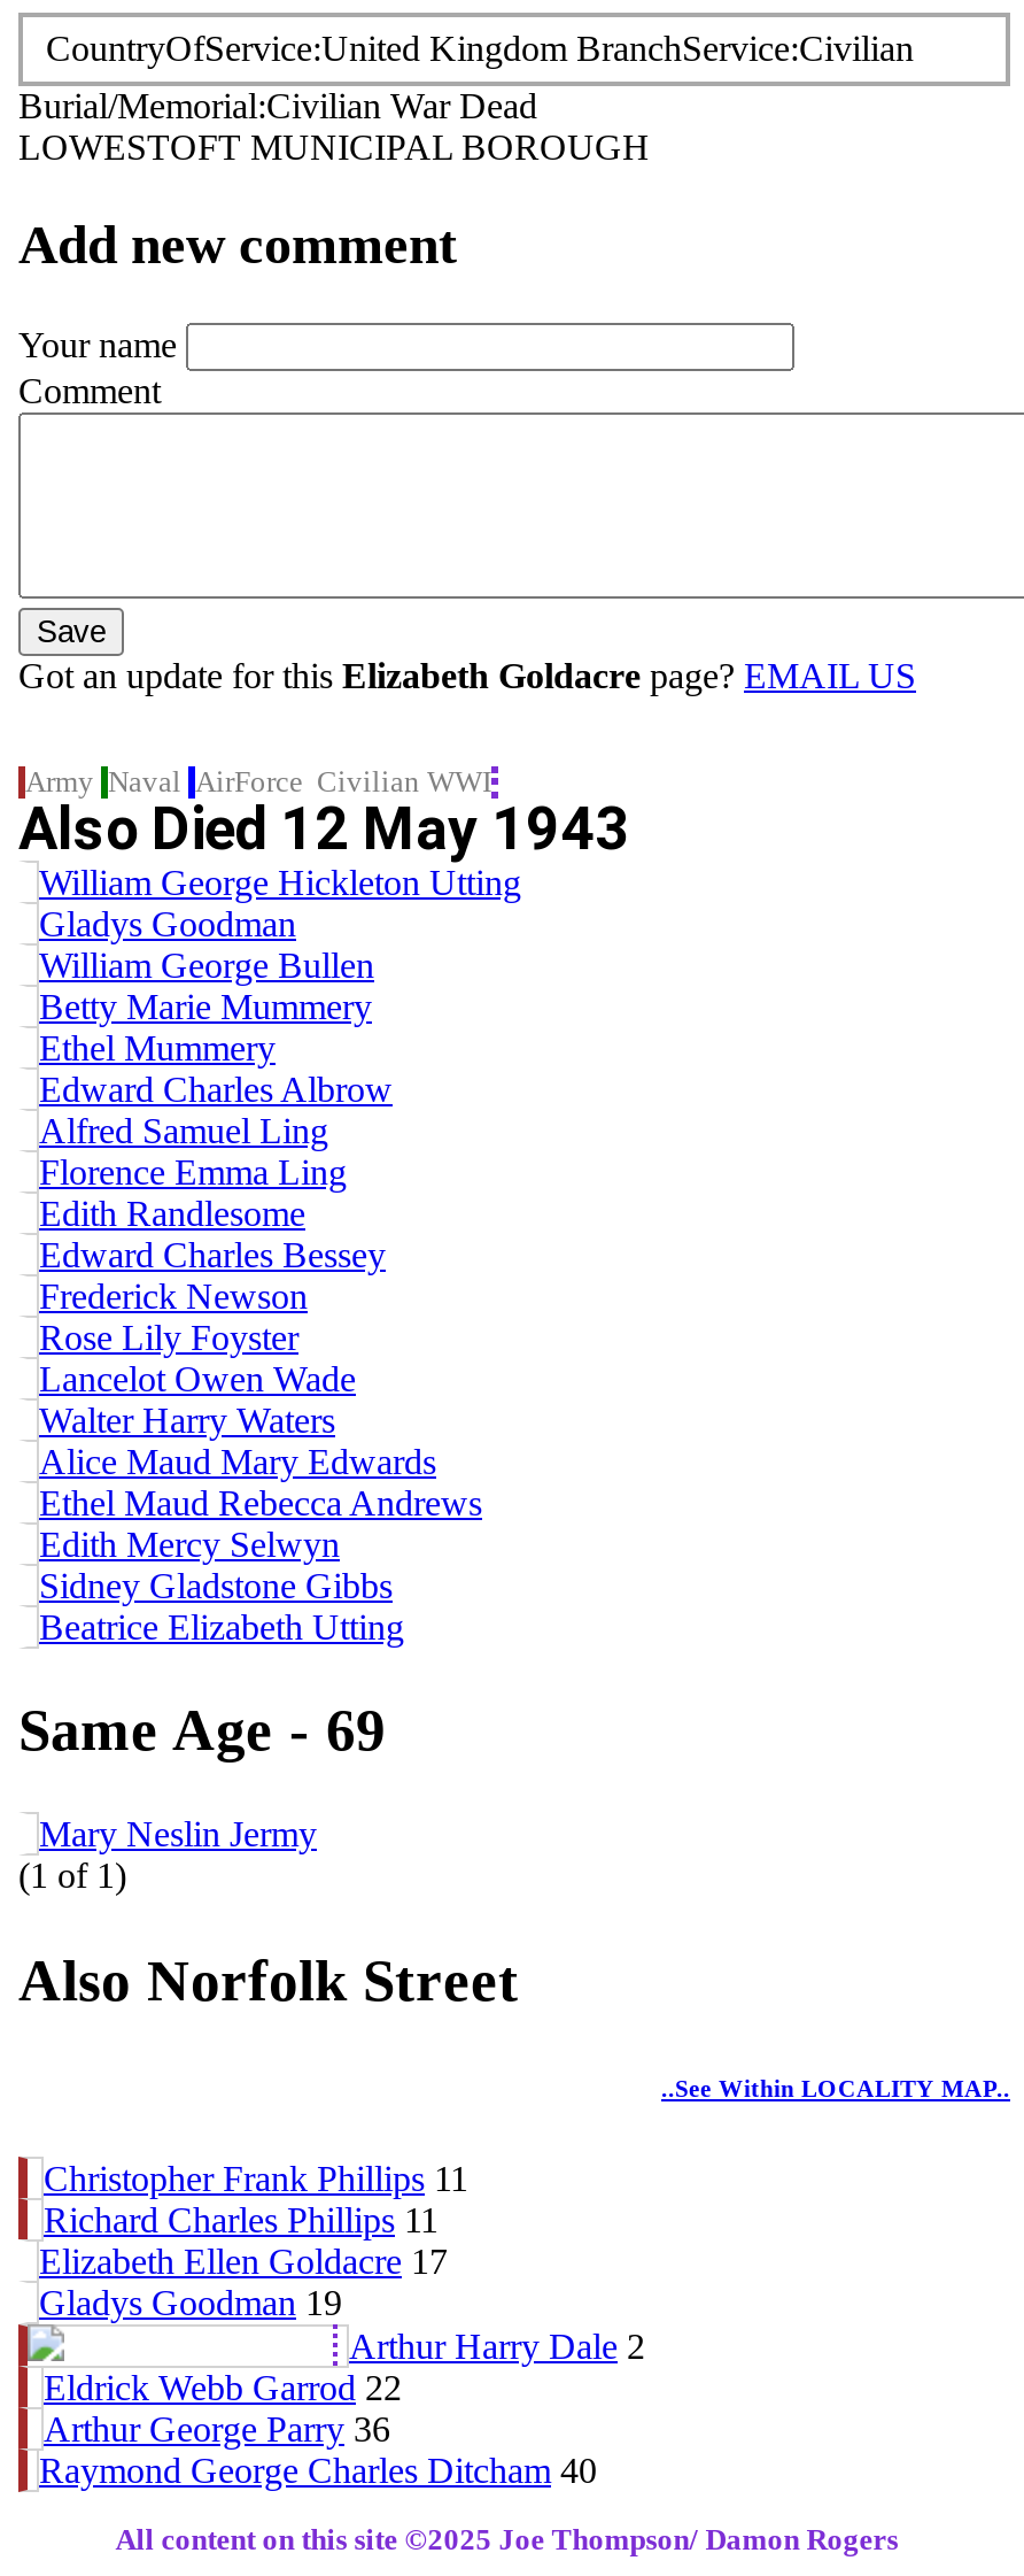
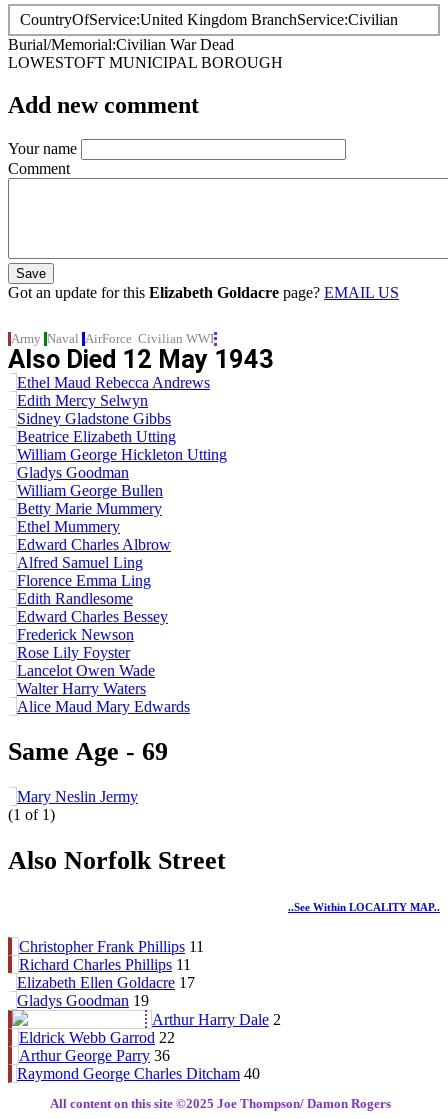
moved down: William George Hickleton Utting | Gladys Goodman | William George Bullen | ... | Walter Harry Waters | Alice Maud Mary Edwards

moved up: Ethel Maud Rebecca Andrews | Edith Mercy Selwyn | Sidney Gladstone Gibbs | Beatrice Elizabeth Utting
